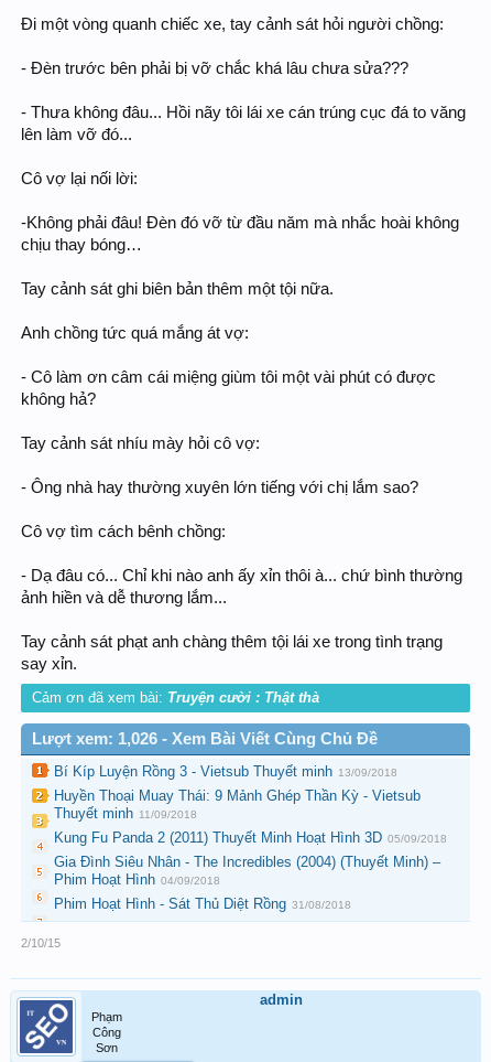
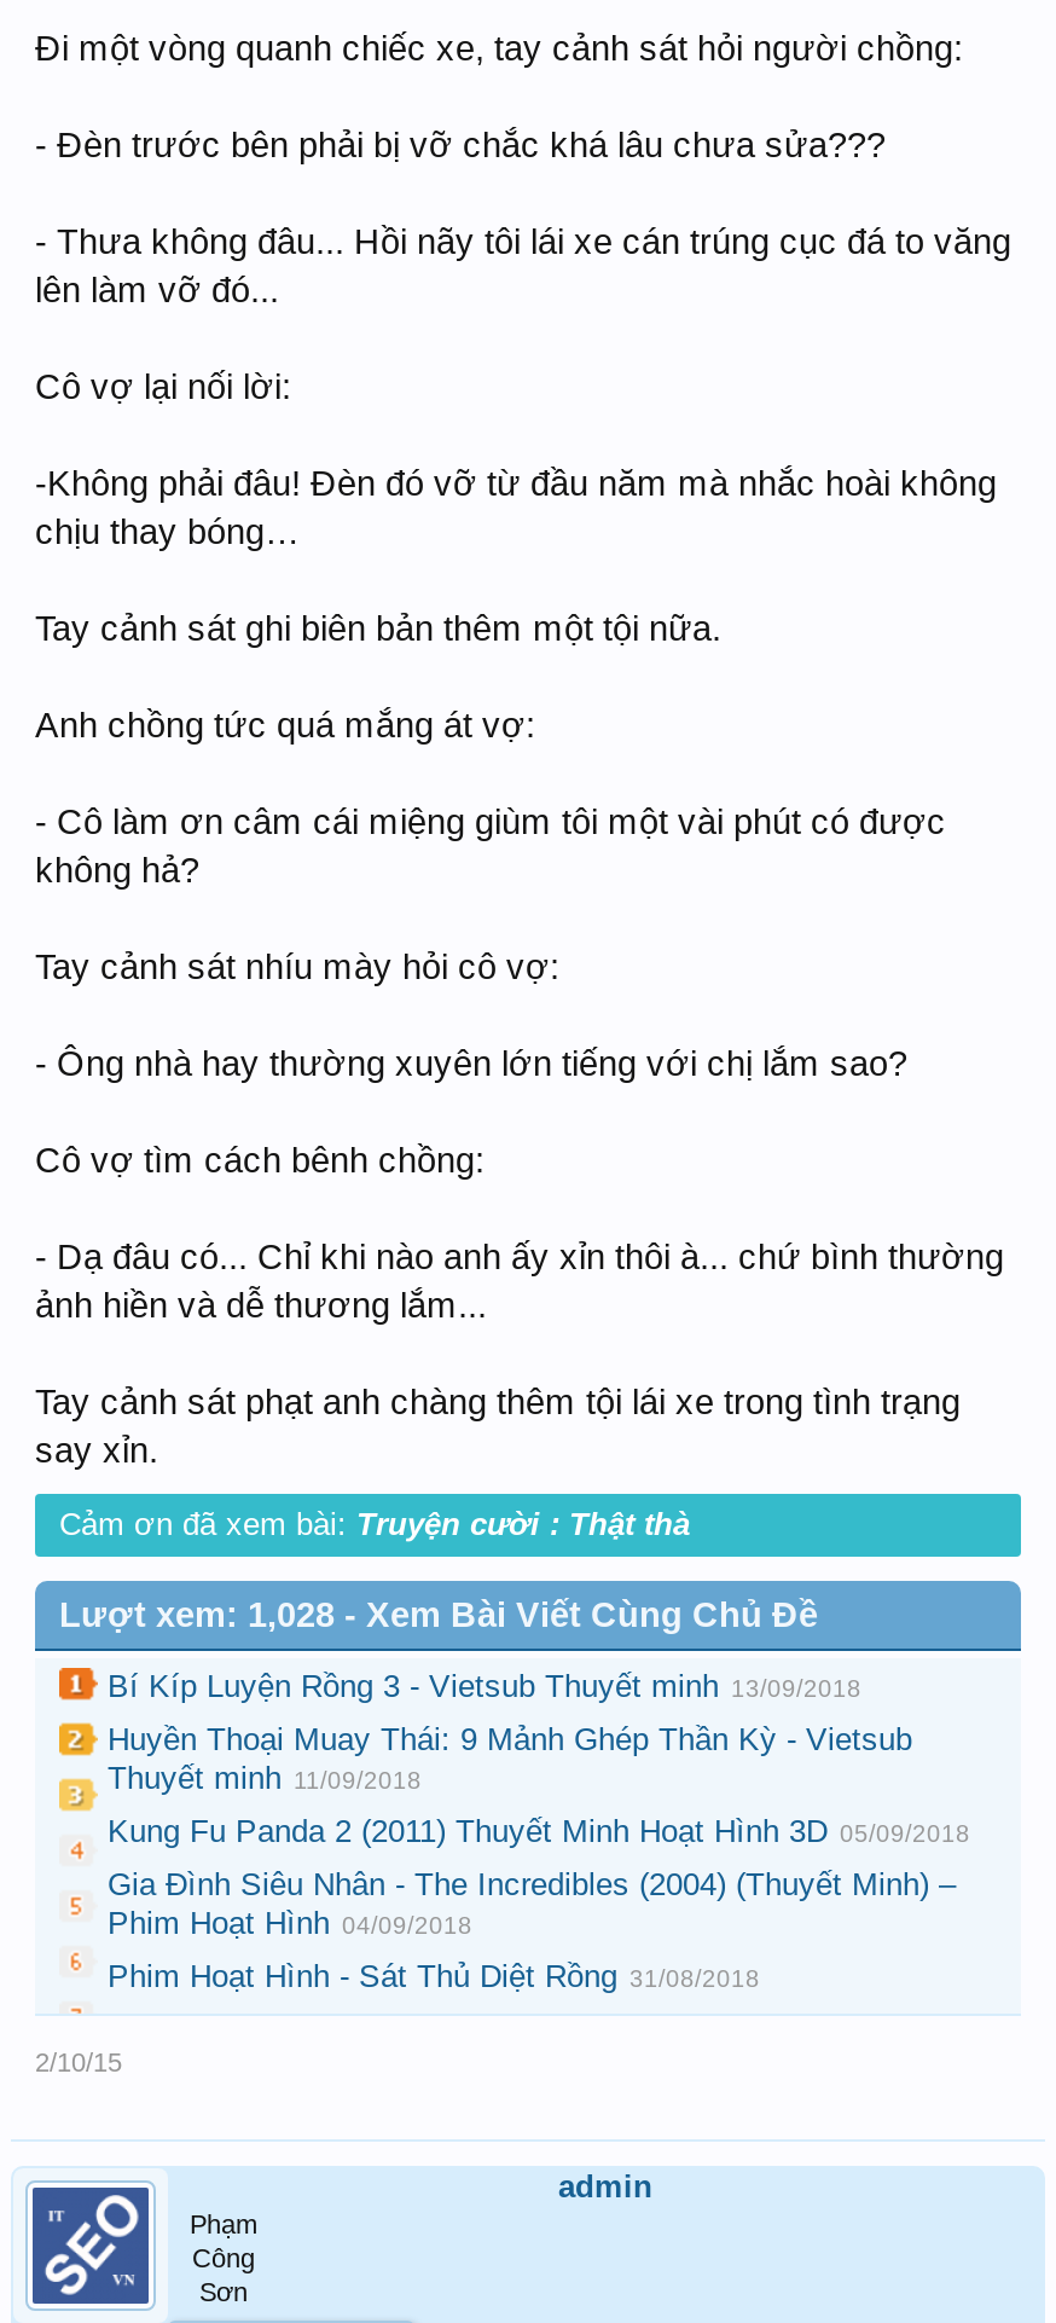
- Lượt xem: 1,026 - Xem Bài Viết Cùng Chủ Đề
+ Lượt xem: 1,028 - Xem Bài Viết Cùng Chủ Đề
